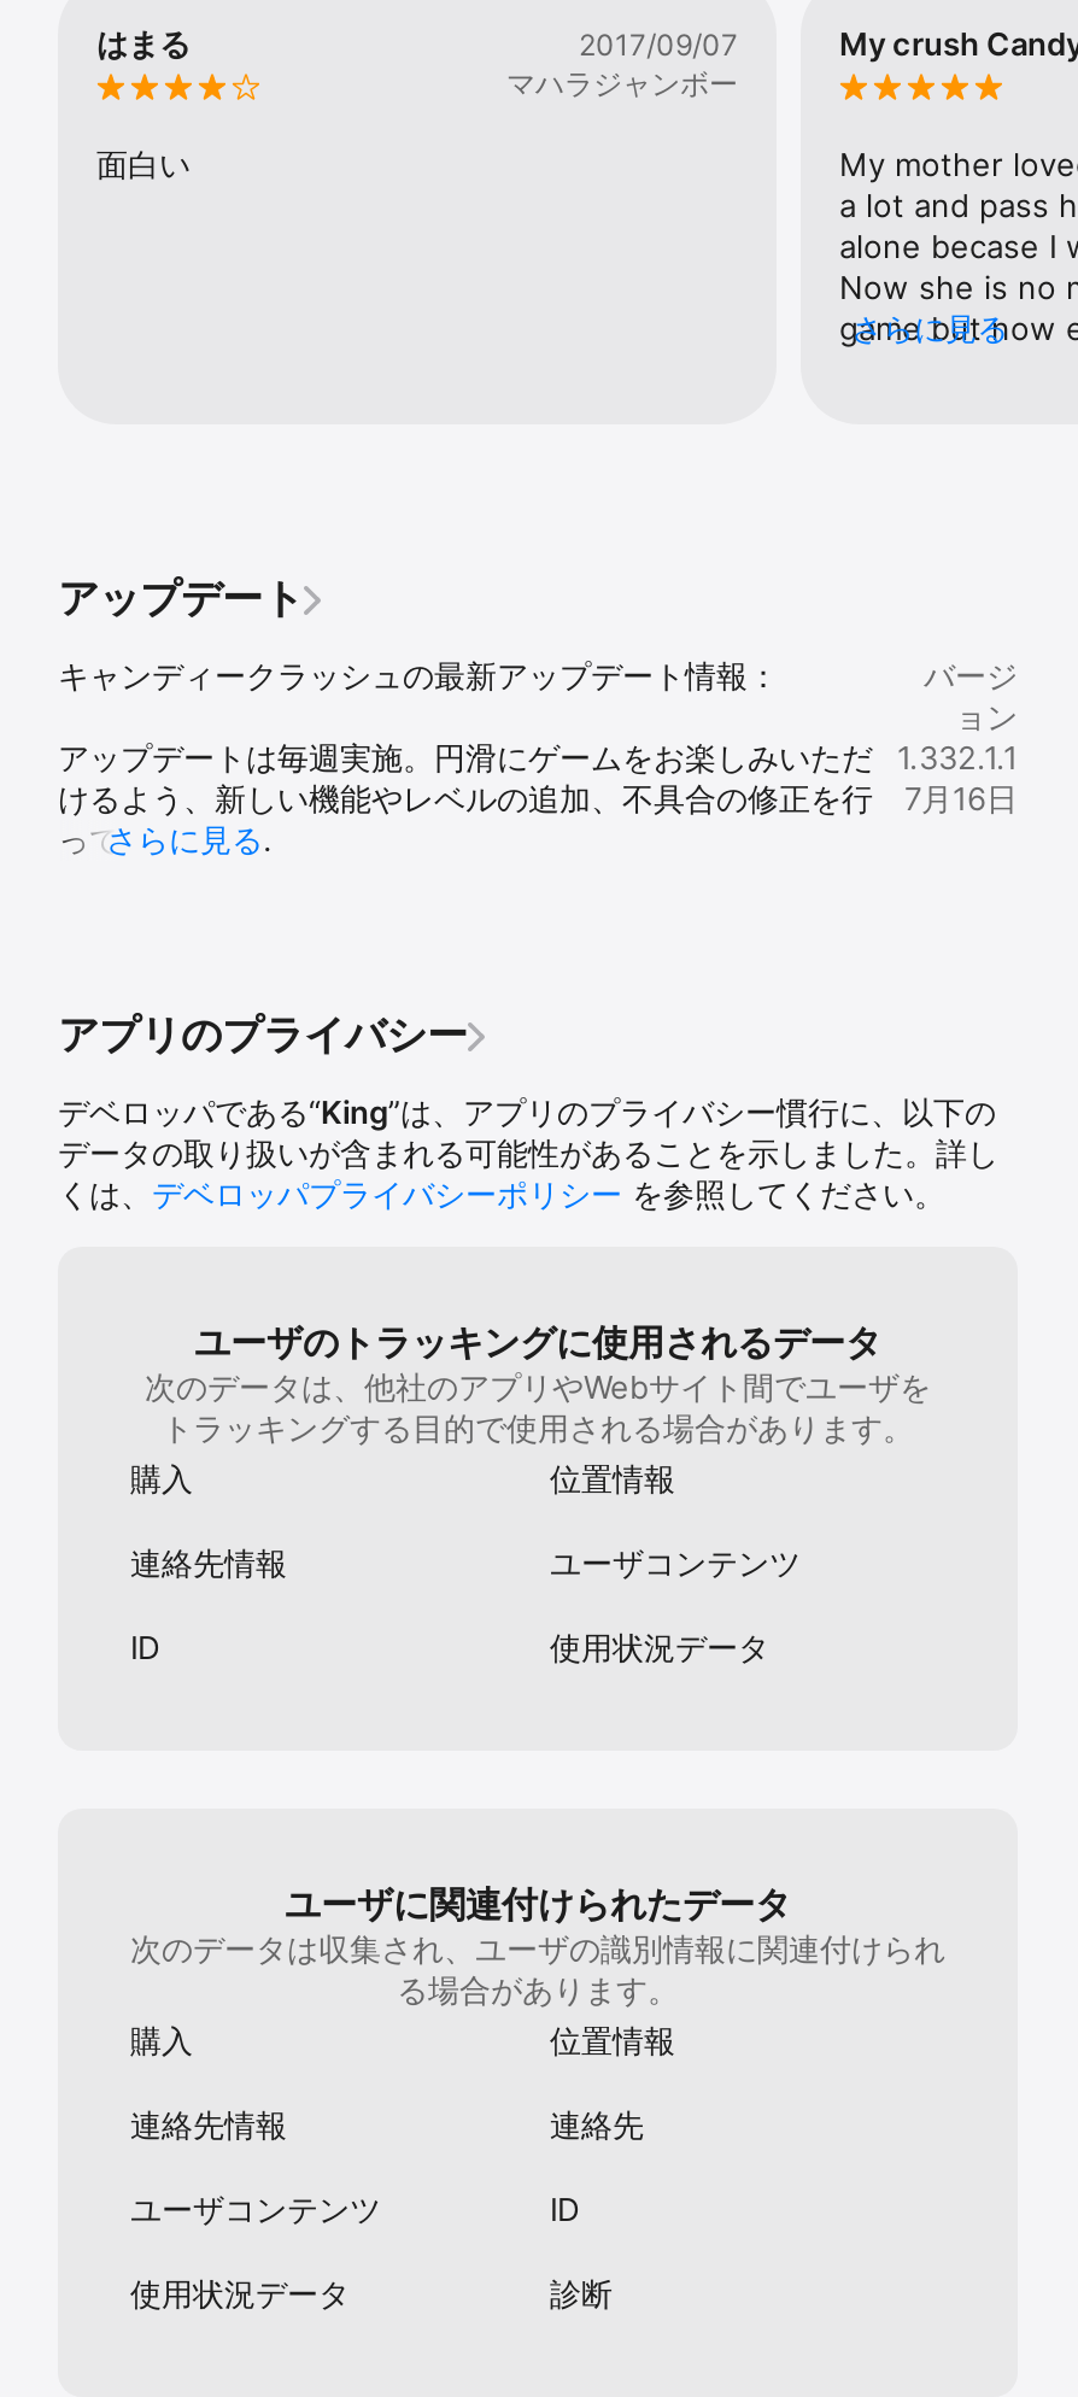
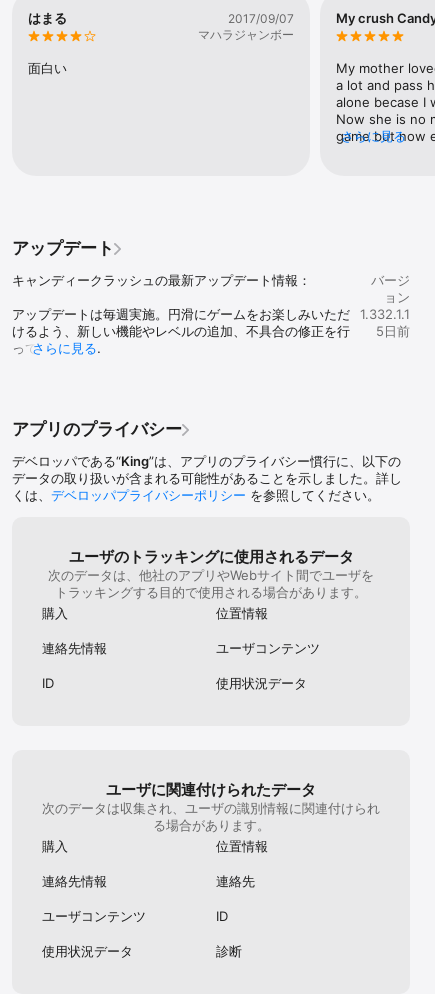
- 7月16日
+ 5日前
